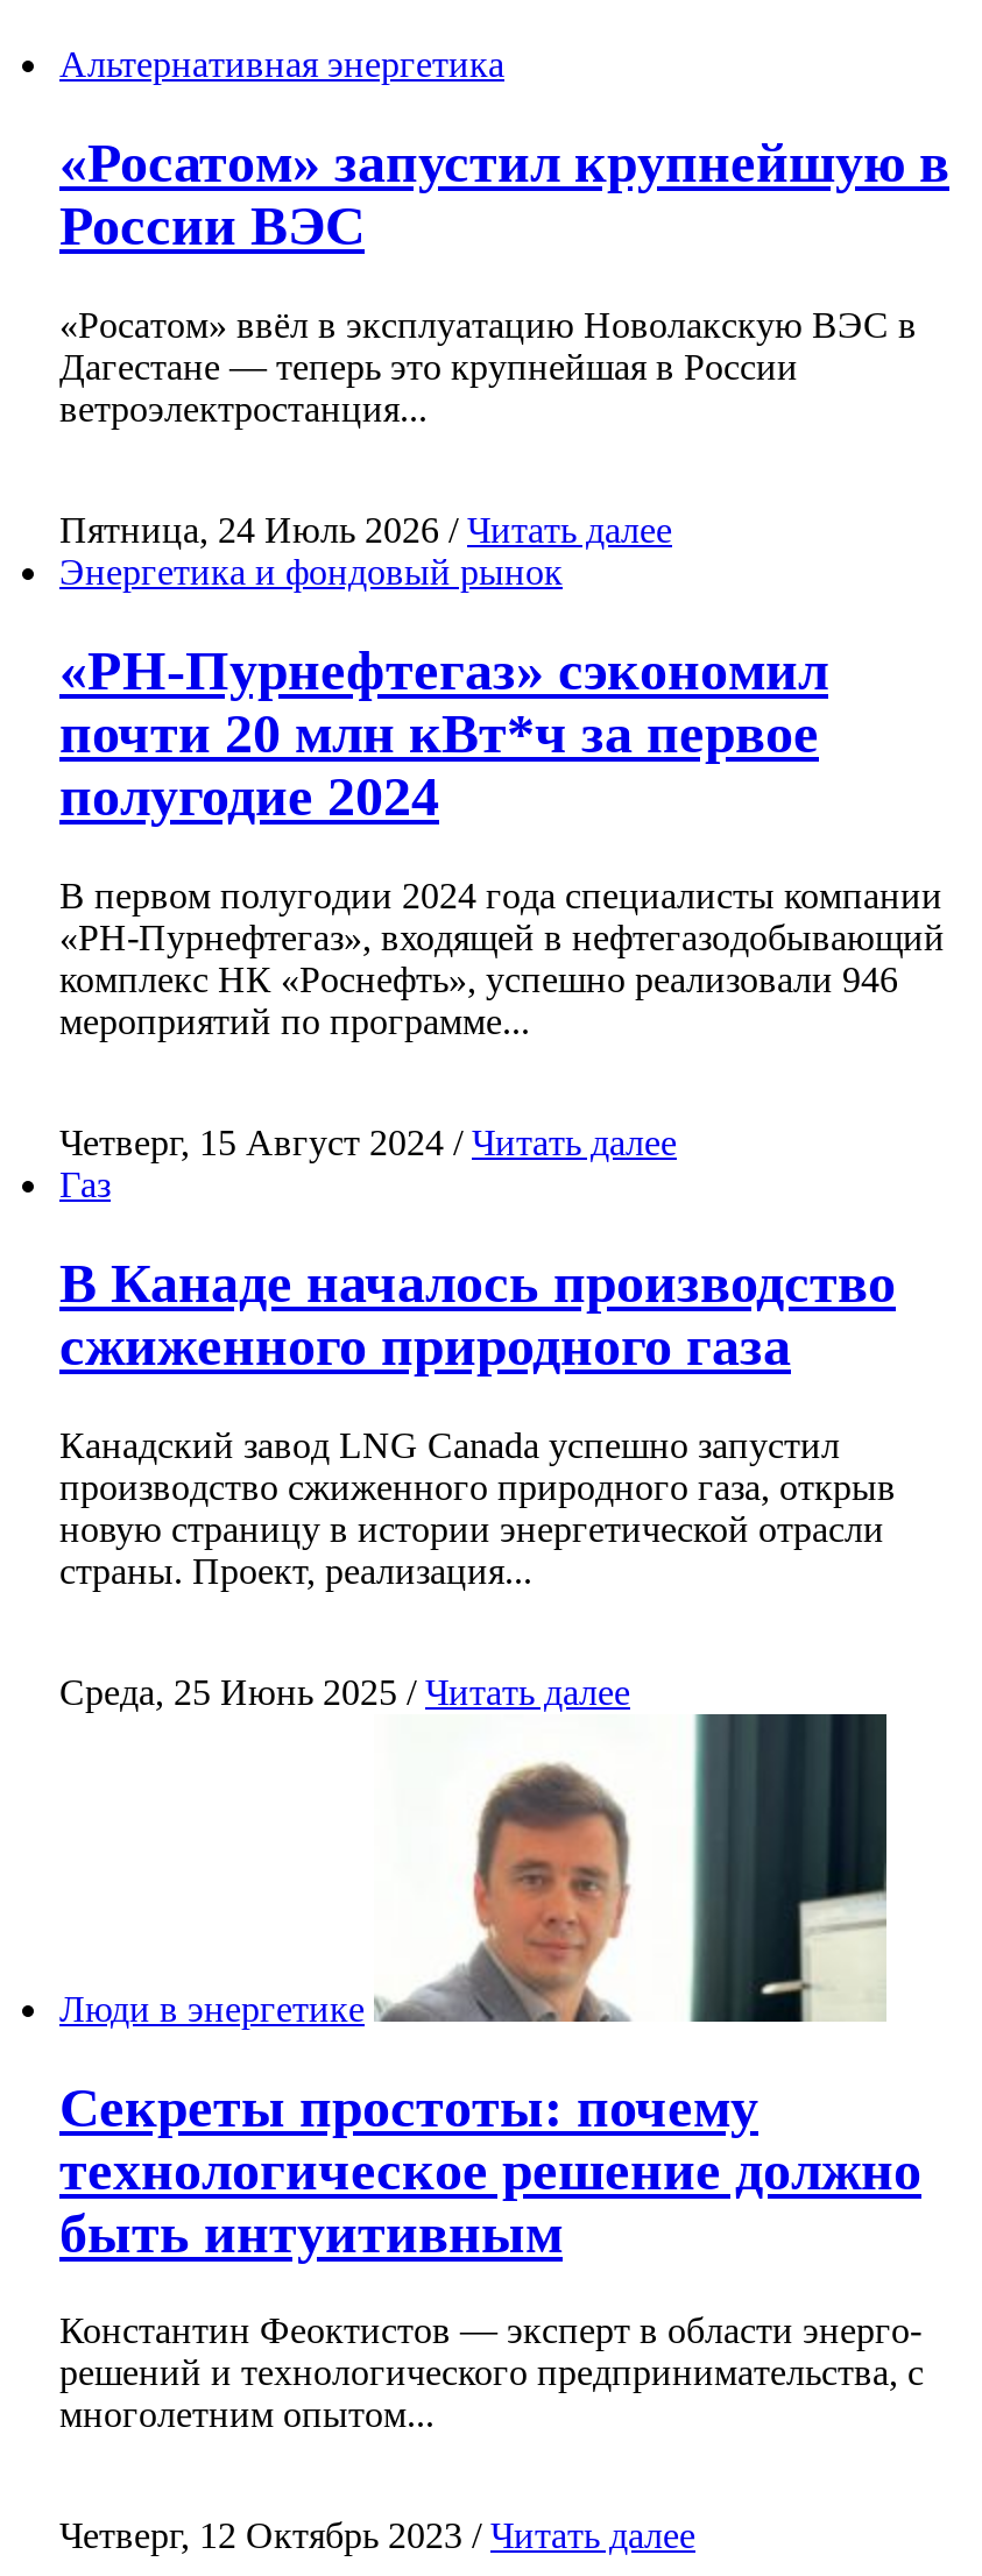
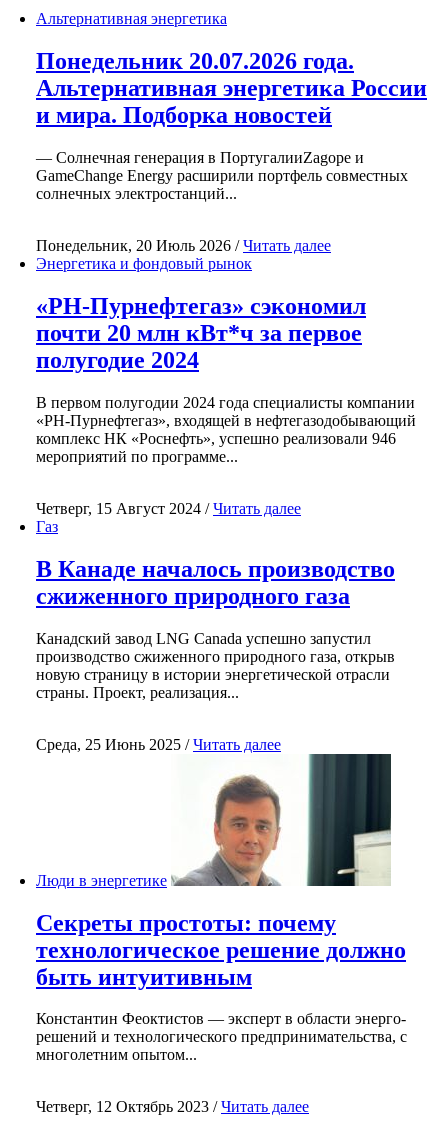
- «Росатом» запустил крупнейшую в
- России ВЭС
+ Понедельник 20.07.2026 года.
+ Альтернативная энергетика России
+ и мира. Подборка новостей

- «Росатом» ввёл в эксплуатацию Новолакскую ВЭС в
- Дагестане — теперь это крупнейшая в России
- ветроэлектростанция...
+ — Солнечная генерация в ПортугалииZagope и
+ GameChange Energy расширили портфель совместных
+ солнечных электростанций...

- Пятница, 24 Июль 2026 / Читать далее
+ Понедельник, 20 Июль 2026 / Читать далее
